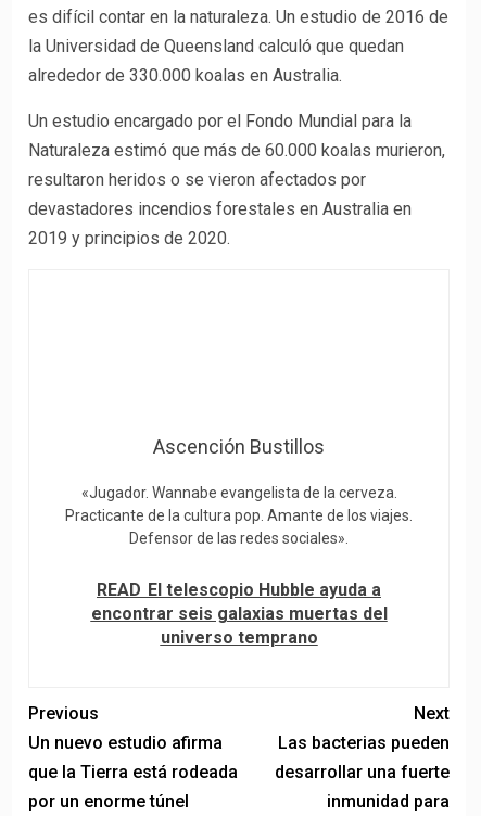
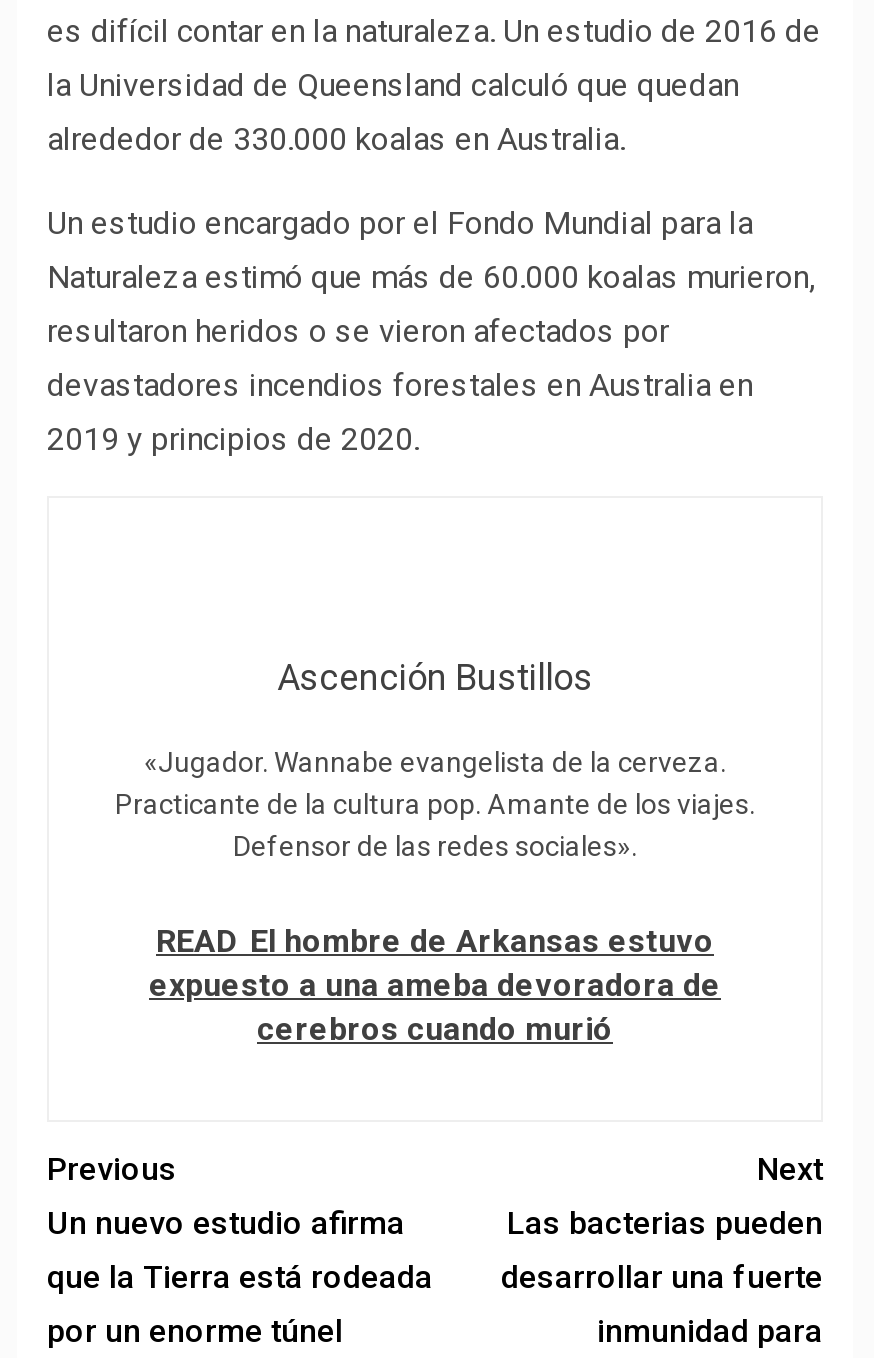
- READ El telescopio Hubble ayuda a
- encontrar seis galaxias muertas del
- universo temprano
+ READ El hombre de Arkansas estuvo
+ expuesto a una ameba devoradora de
+ cerebros cuando murió
